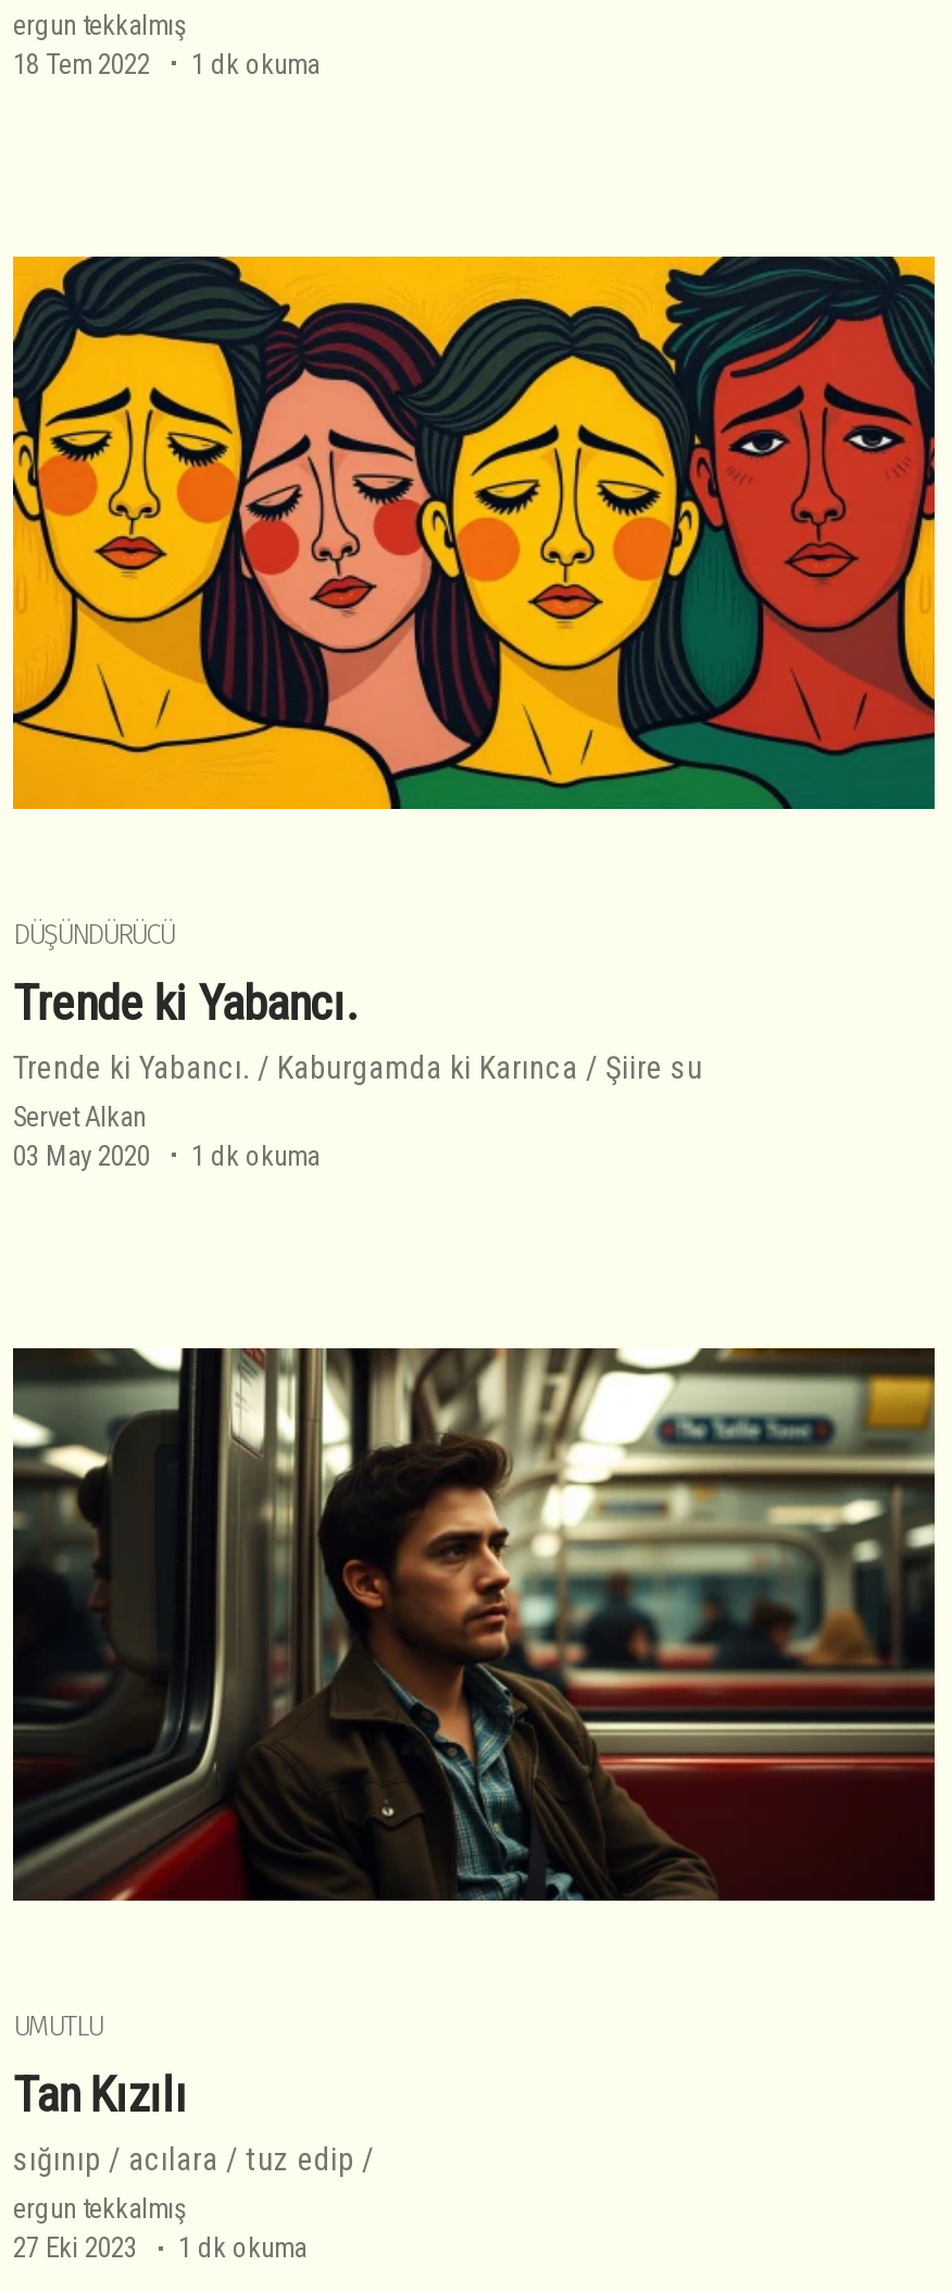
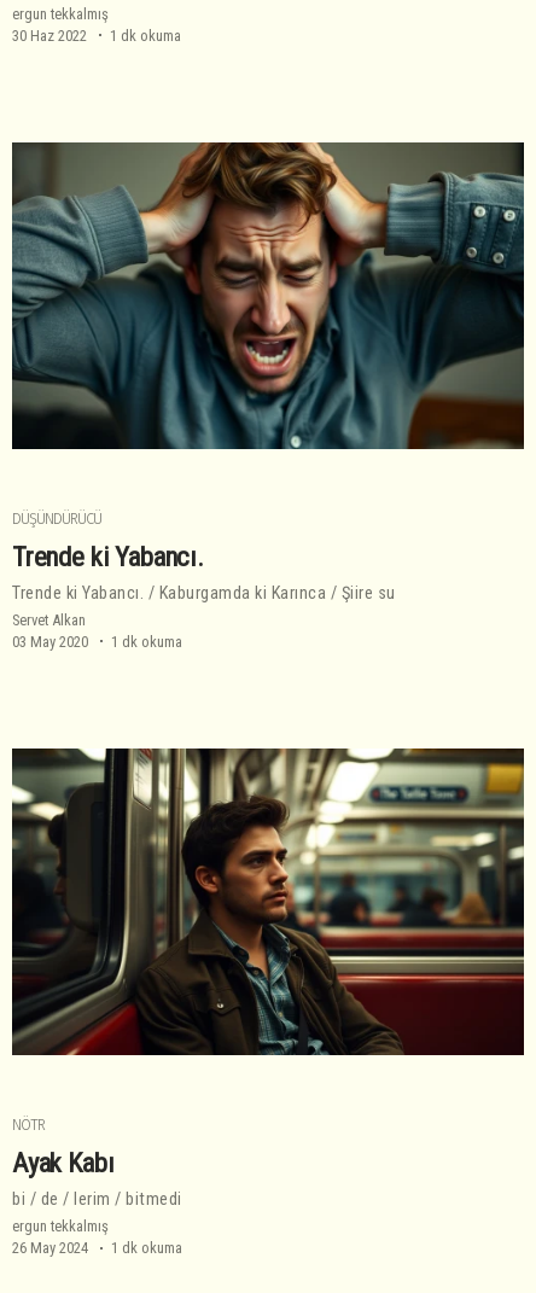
- 18 Tem 2022 1 dk okuma
+ 30 Haz 2022 1 dk okuma

- [image]
+ [image]

- UMUTLU
- Tan Kızılı
- sığınıp / acılara / tuz edip /
+ NÖTR
+ Ayak Kabı
+ bi / de / lerim / bitmedi

- 27 Eki 2023 1 dk okuma
+ 26 May 2024 1 dk okuma
